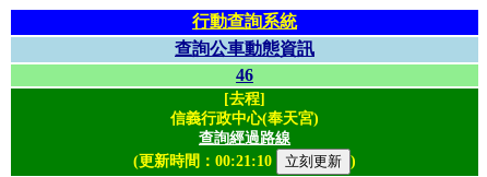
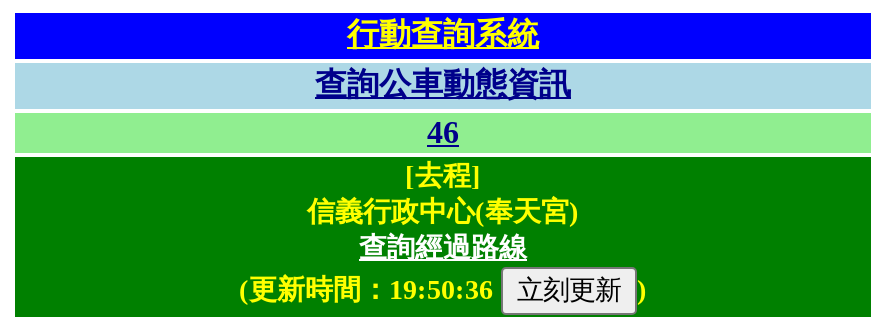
- (更新時間：00:21:10
+ (更新時間：19:50:36
